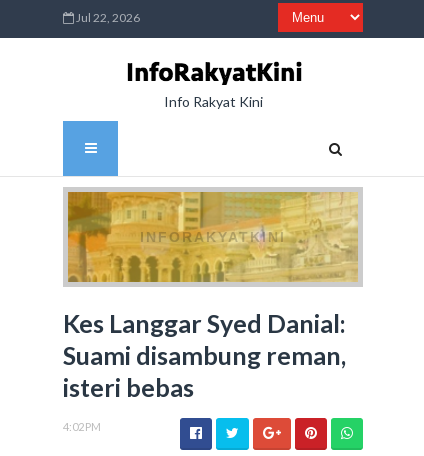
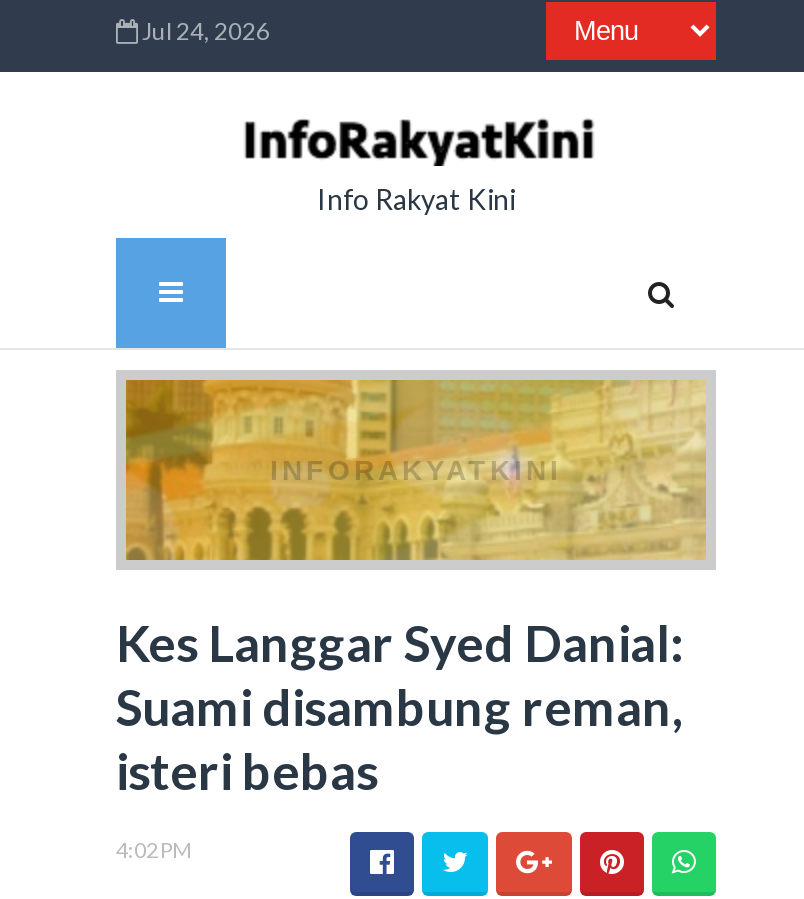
- Jul 22, 2026
+ Jul 24, 2026
